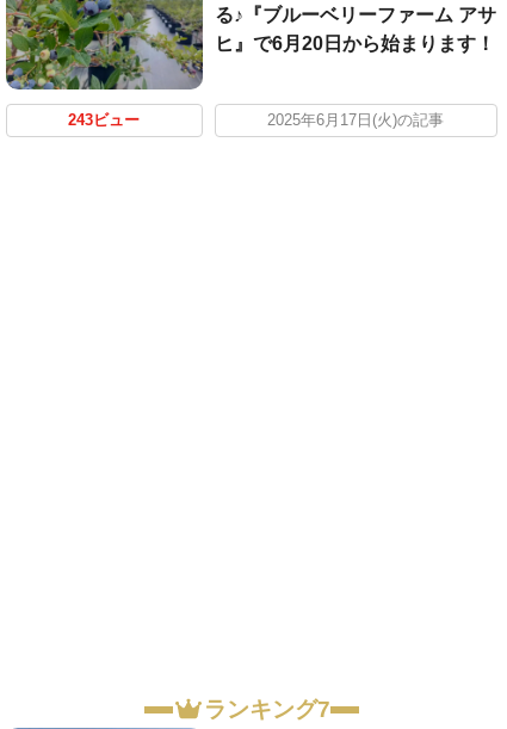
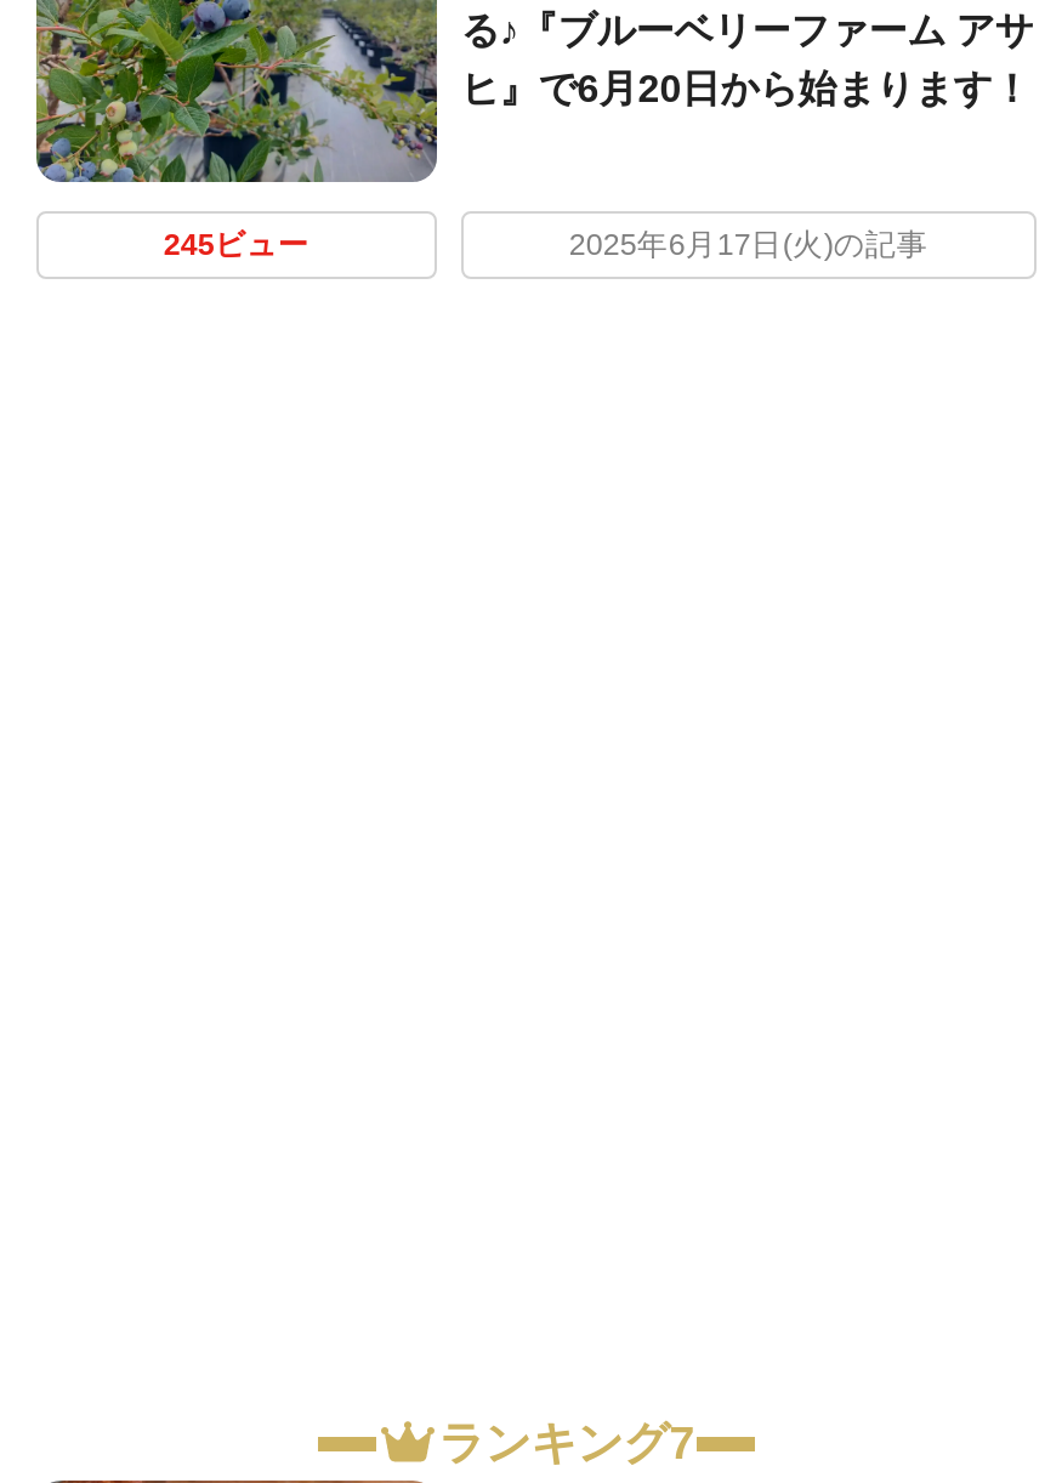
- 243ビュー
+ 245ビュー
